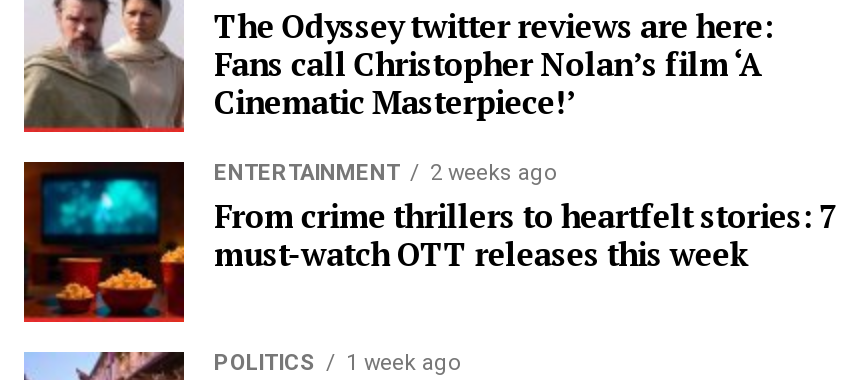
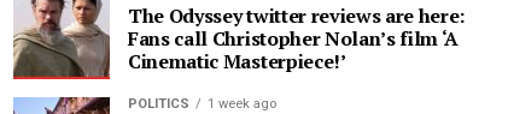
- [image]
- ENTERTAINMENT
- 2 weeks ago
- From crime thrillers to heartfelt stories: 7
- must-watch OTT releases this week
